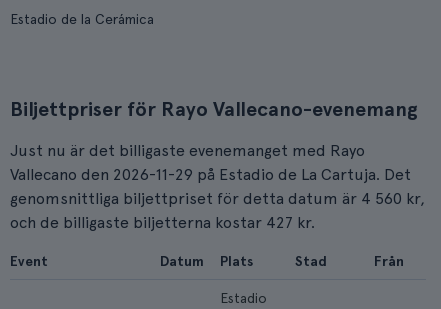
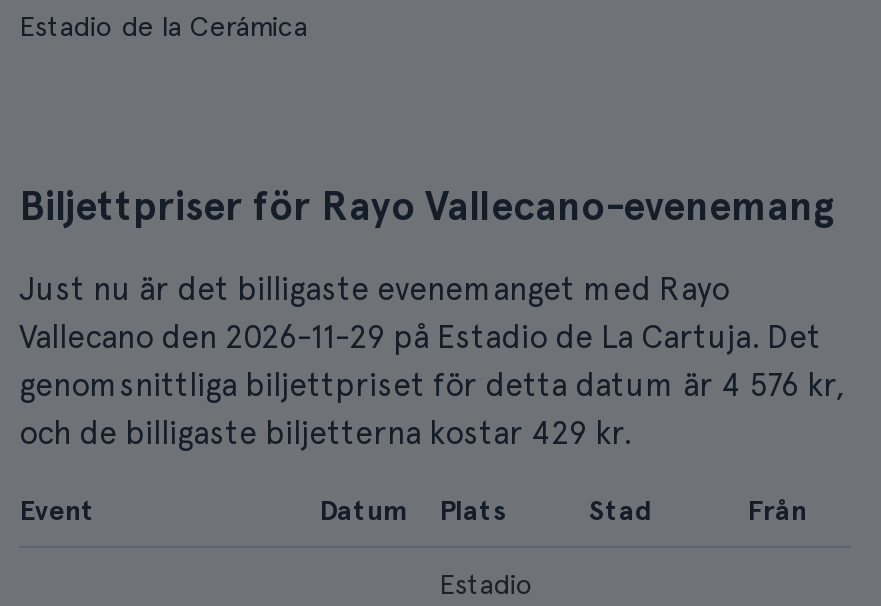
- genomsnittliga biljettpriset för detta datum är 4 560 kr,
+ genomsnittliga biljettpriset för detta datum är 4 576 kr,

- och de billigaste biljetterna kostar 427 kr.
+ och de billigaste biljetterna kostar 429 kr.
